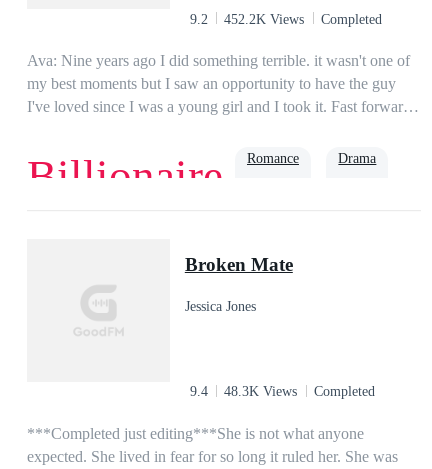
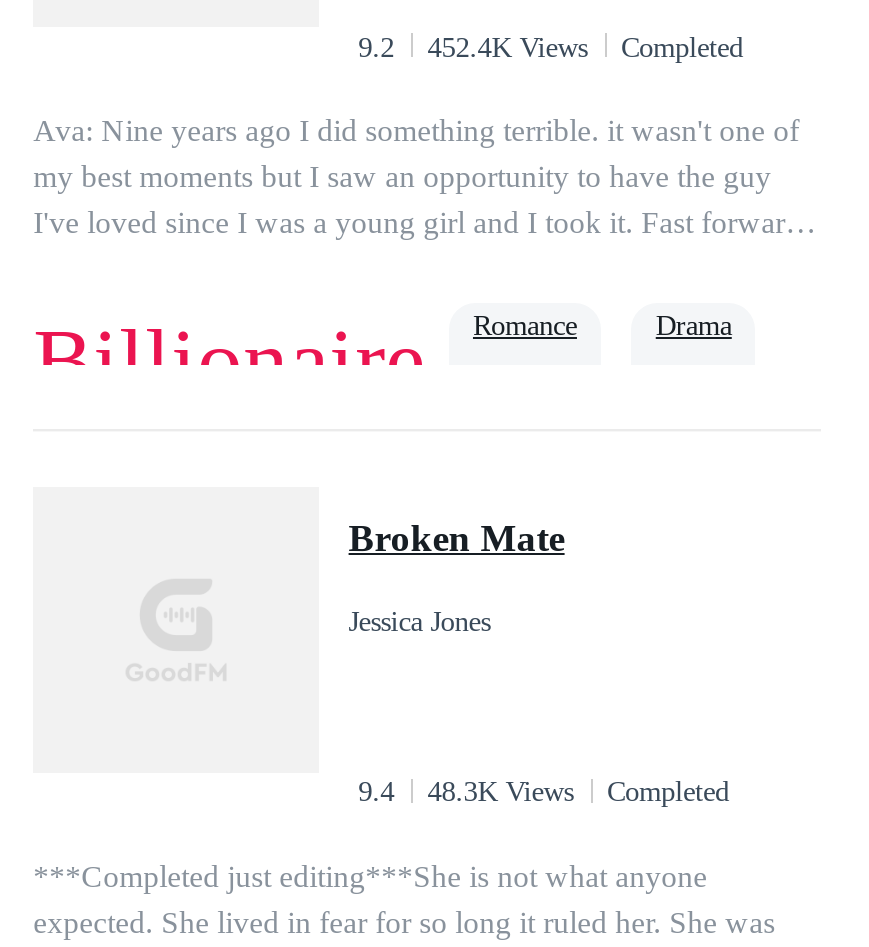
- 9.2 452.2K Views Completed
+ 9.2 452.4K Views Completed
